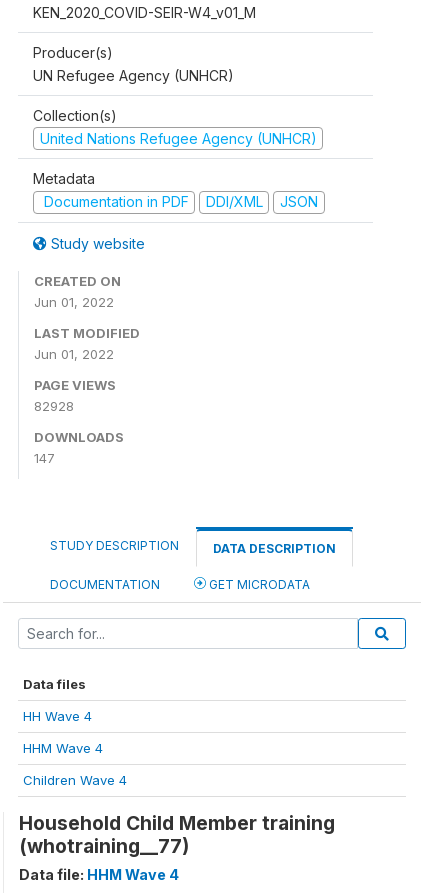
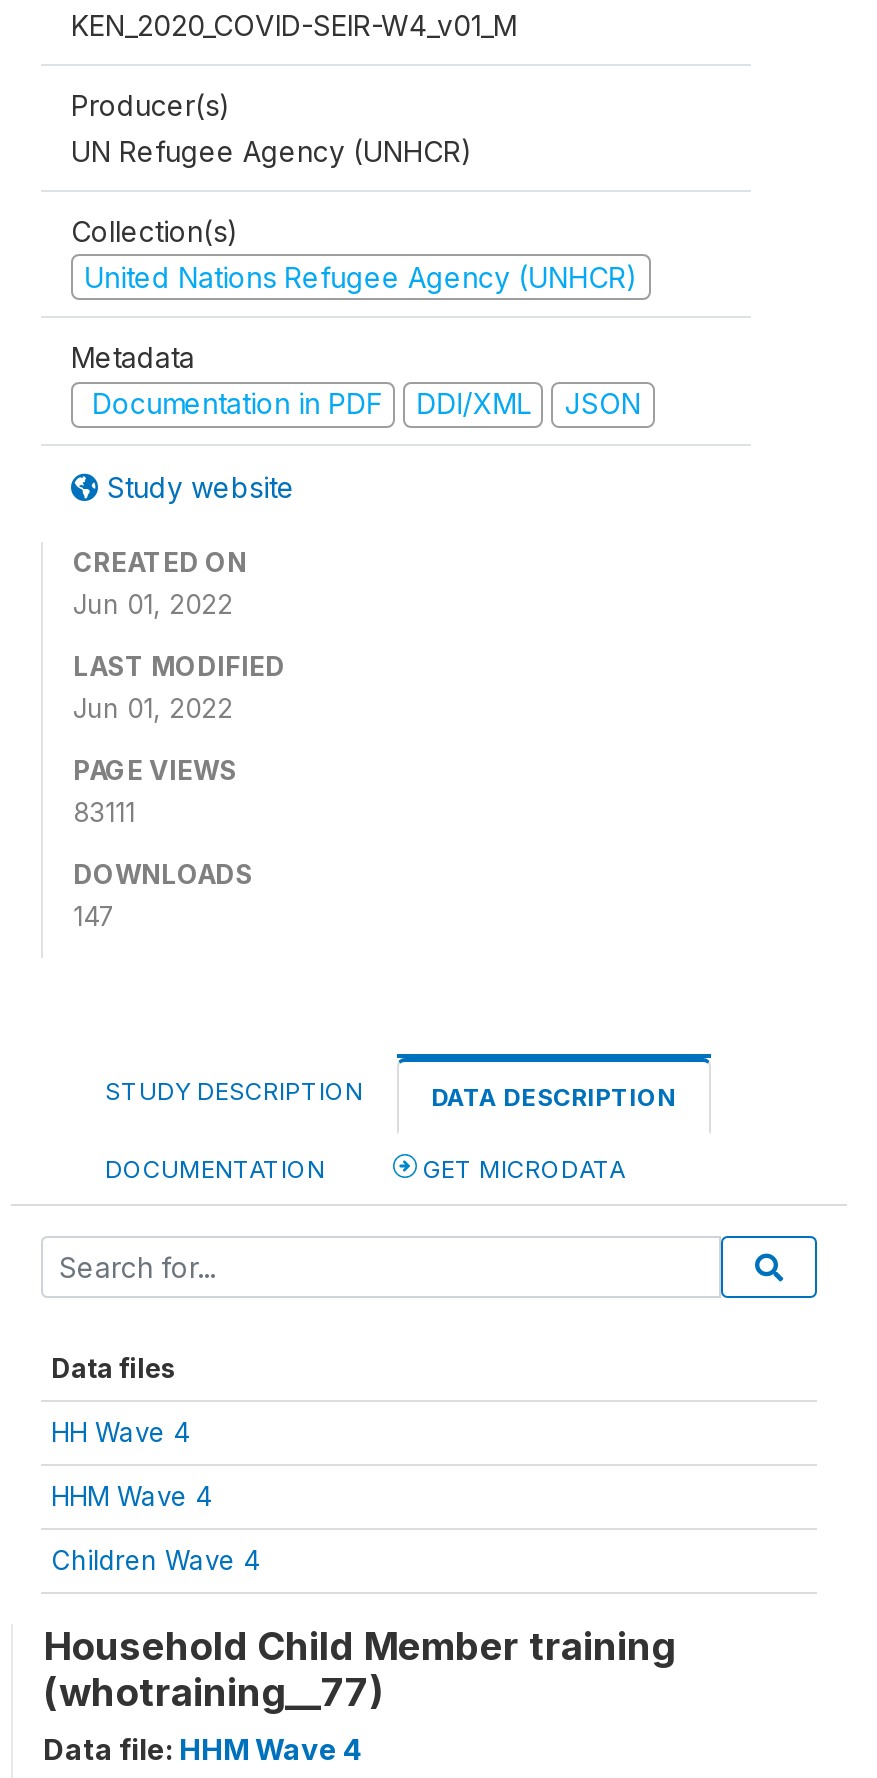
- 82928
+ 83111
